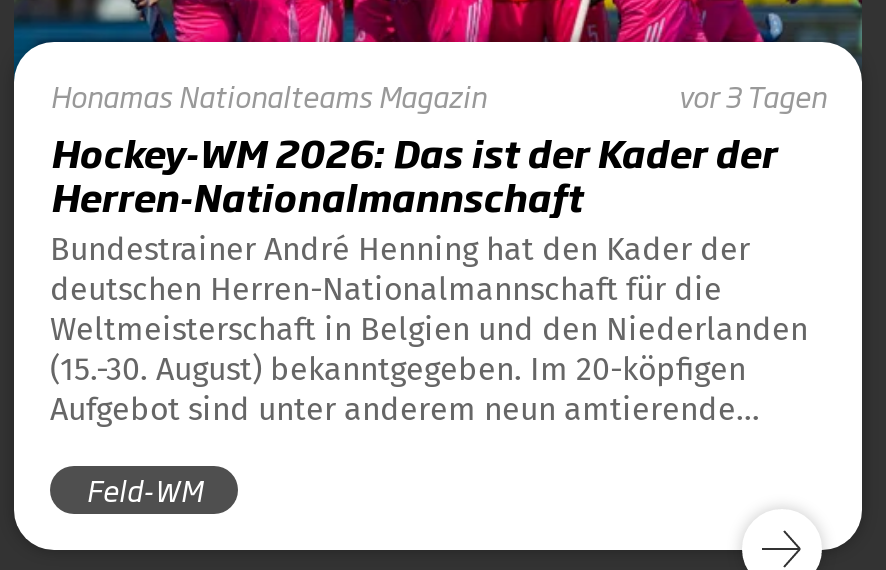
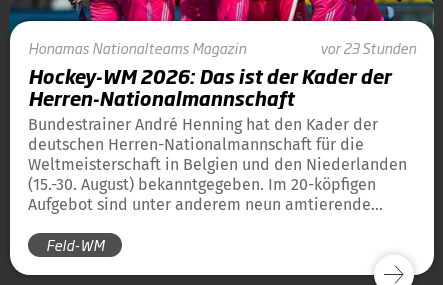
- vor 3 Tagen
+ vor 23 Stunden
